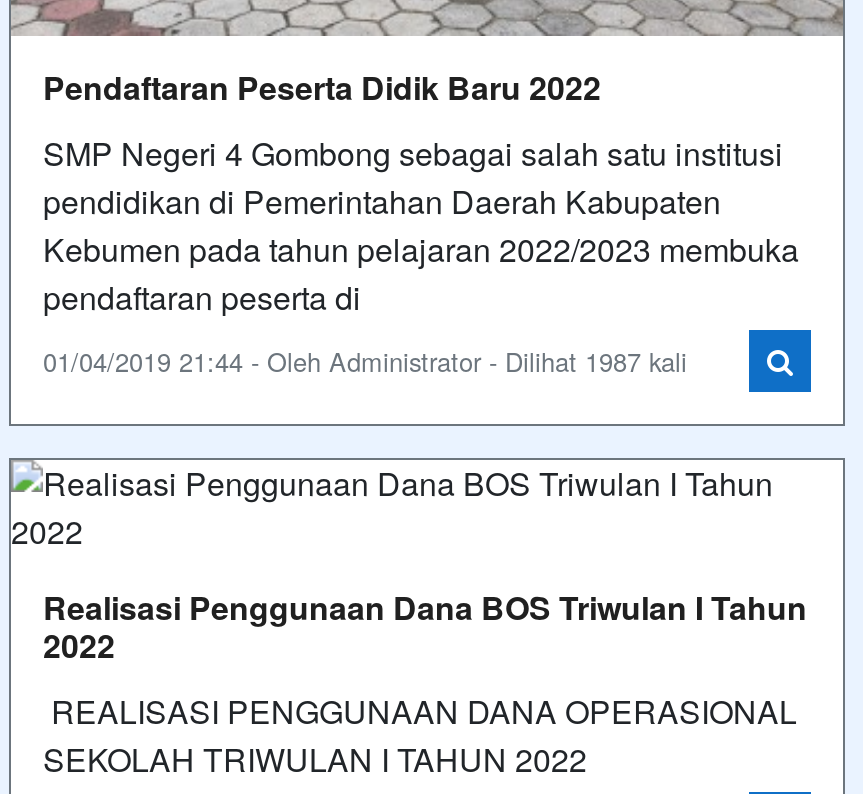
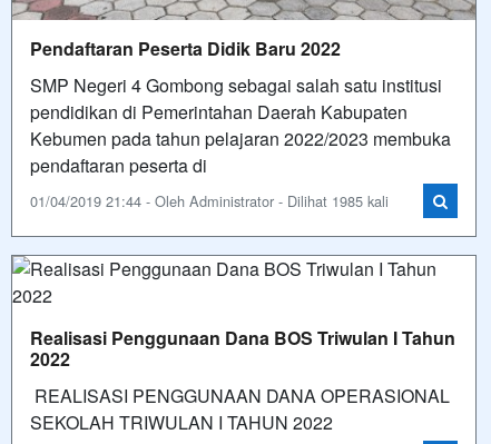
- 01/04/2019 21:44 - Oleh Administrator - Dilihat 1987 kali
+ 01/04/2019 21:44 - Oleh Administrator - Dilihat 1985 kali
